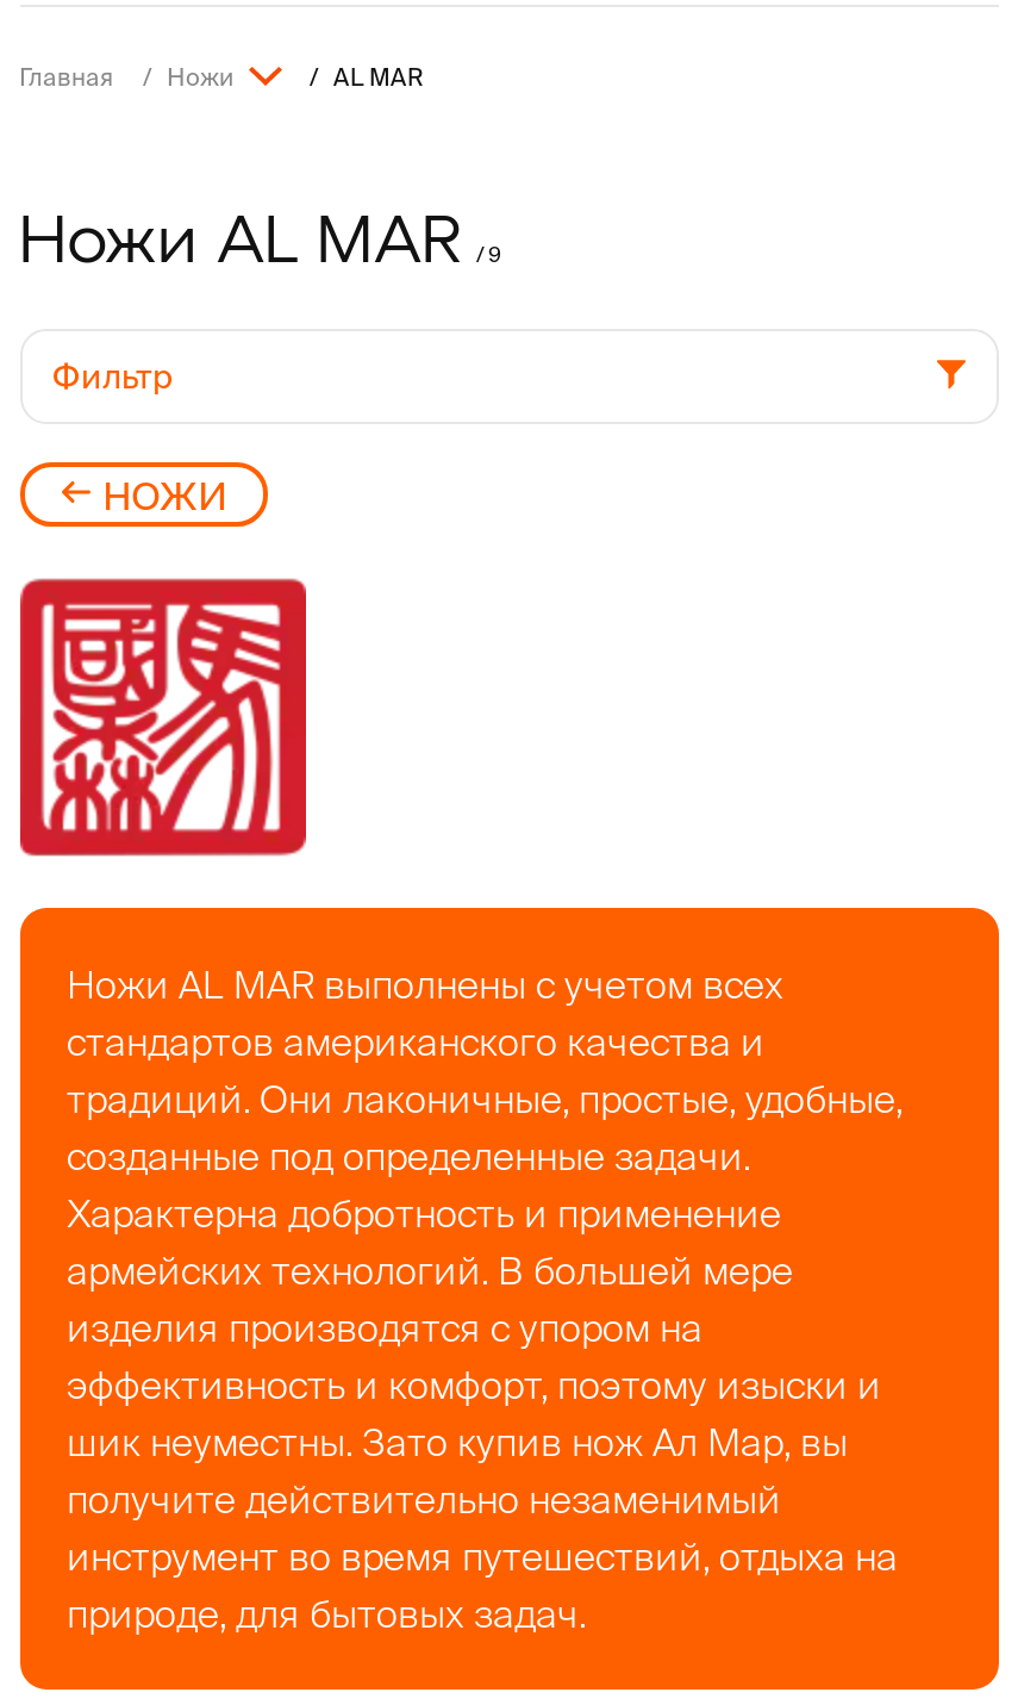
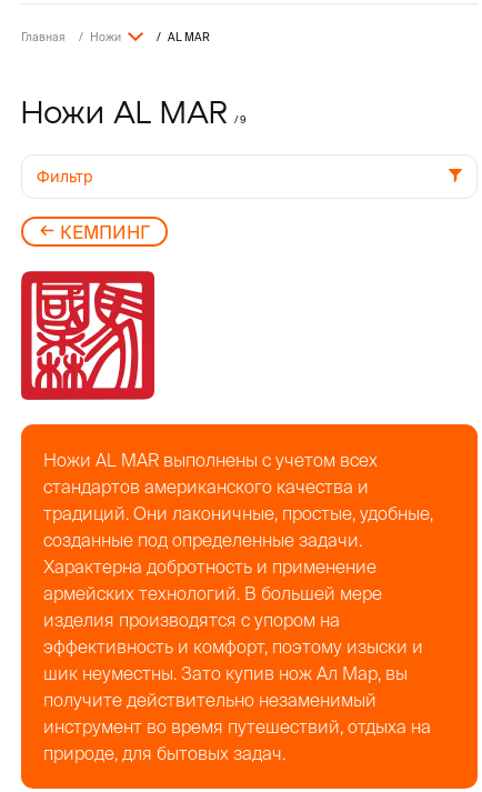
- НОЖИ
+ КЕМПИНГ
